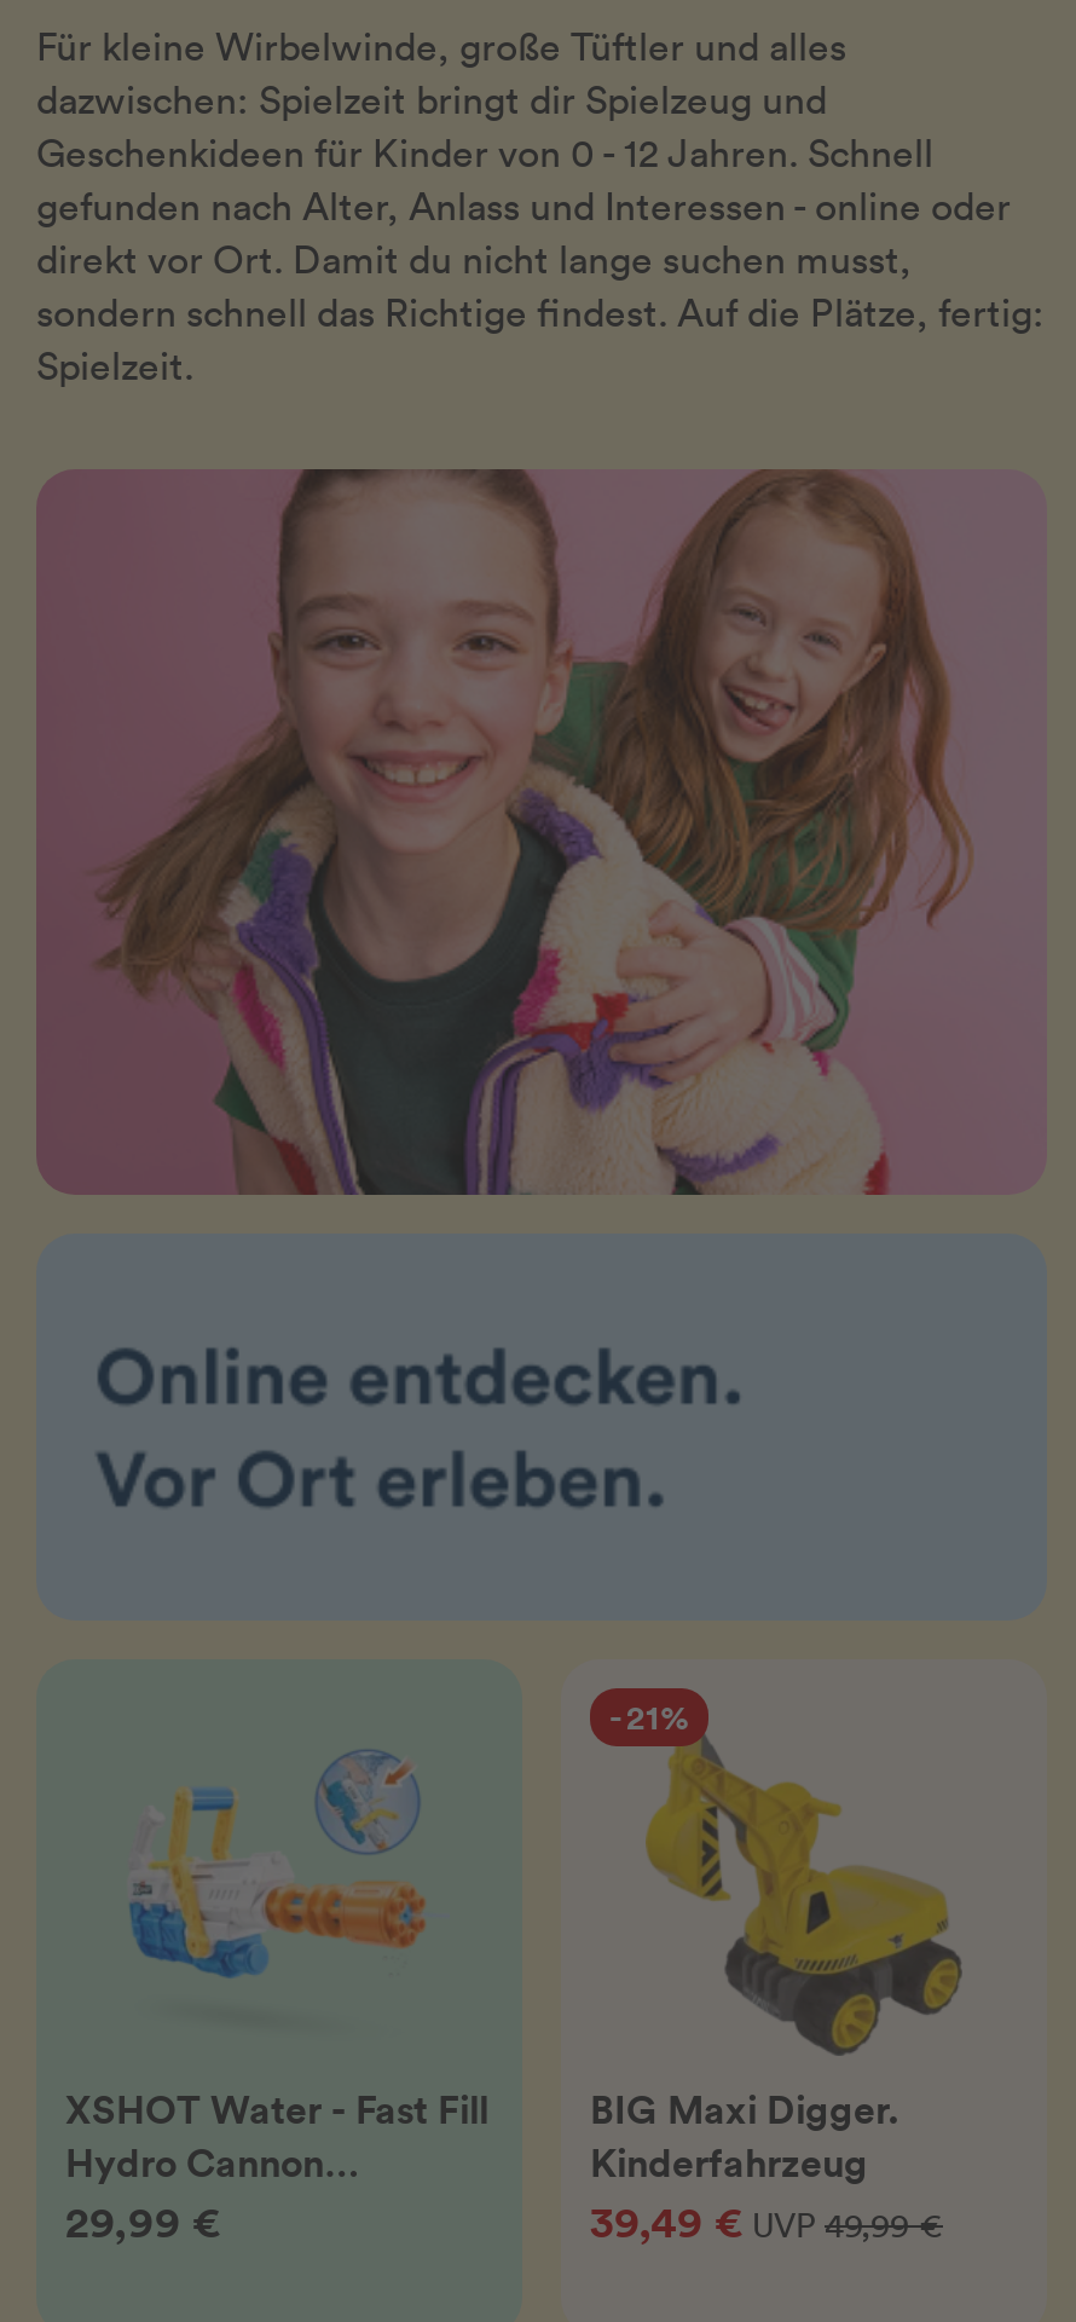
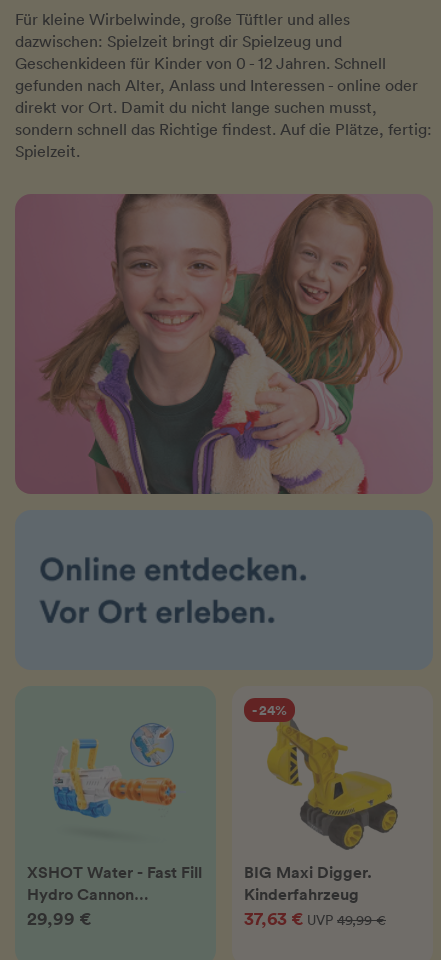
- - 21%
+ - 24%

- 39,49 €UVP 49,99 €
+ 37,63 €UVP 49,99 €
